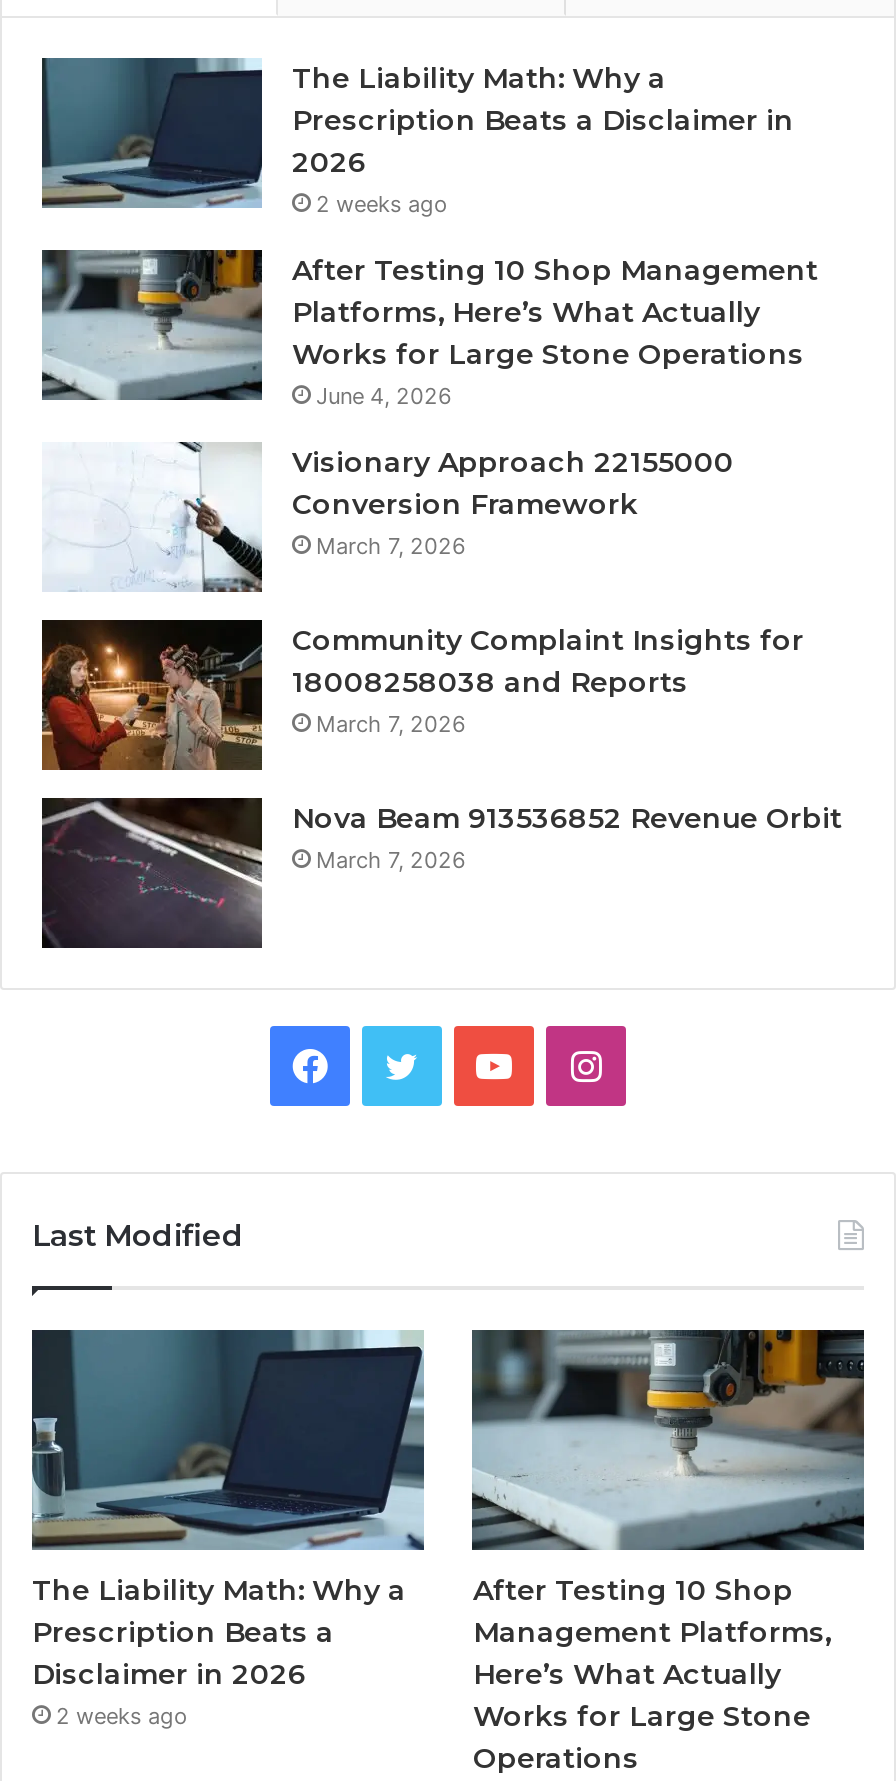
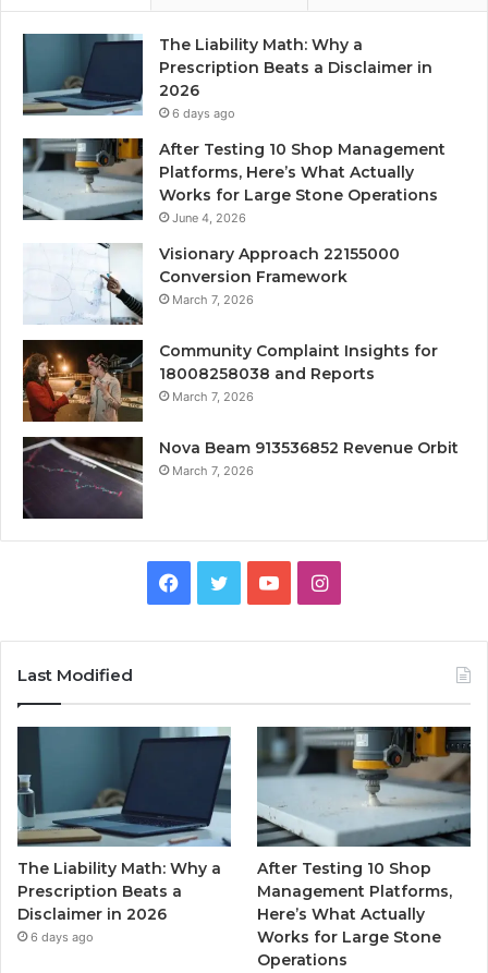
- 2 weeks ago
+ 6 days ago

- 2 weeks ago
+ 6 days ago
